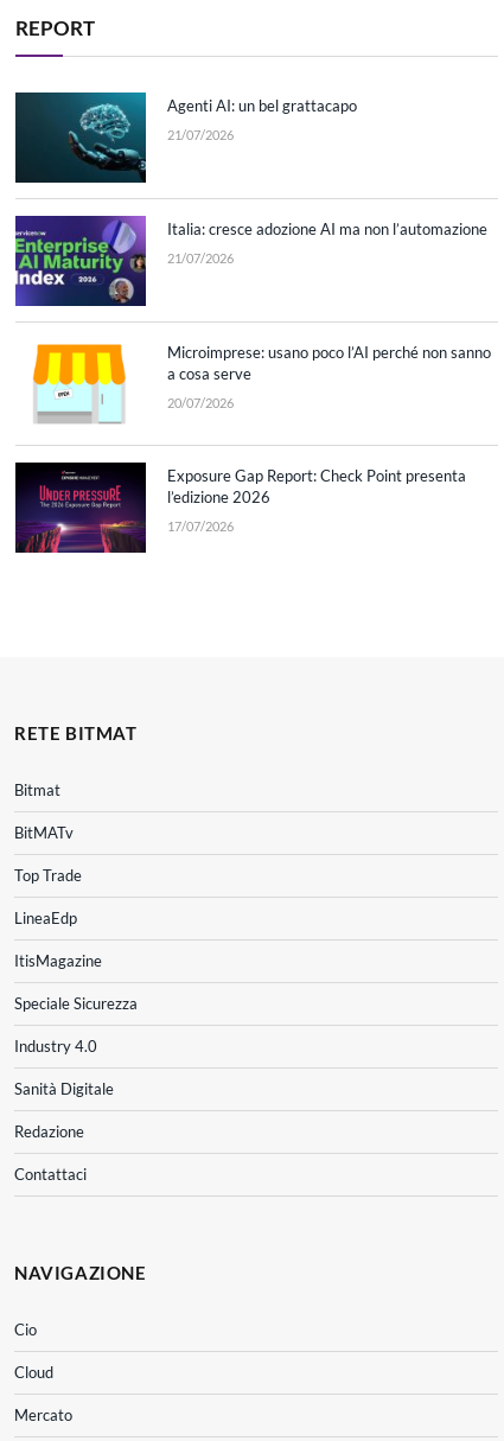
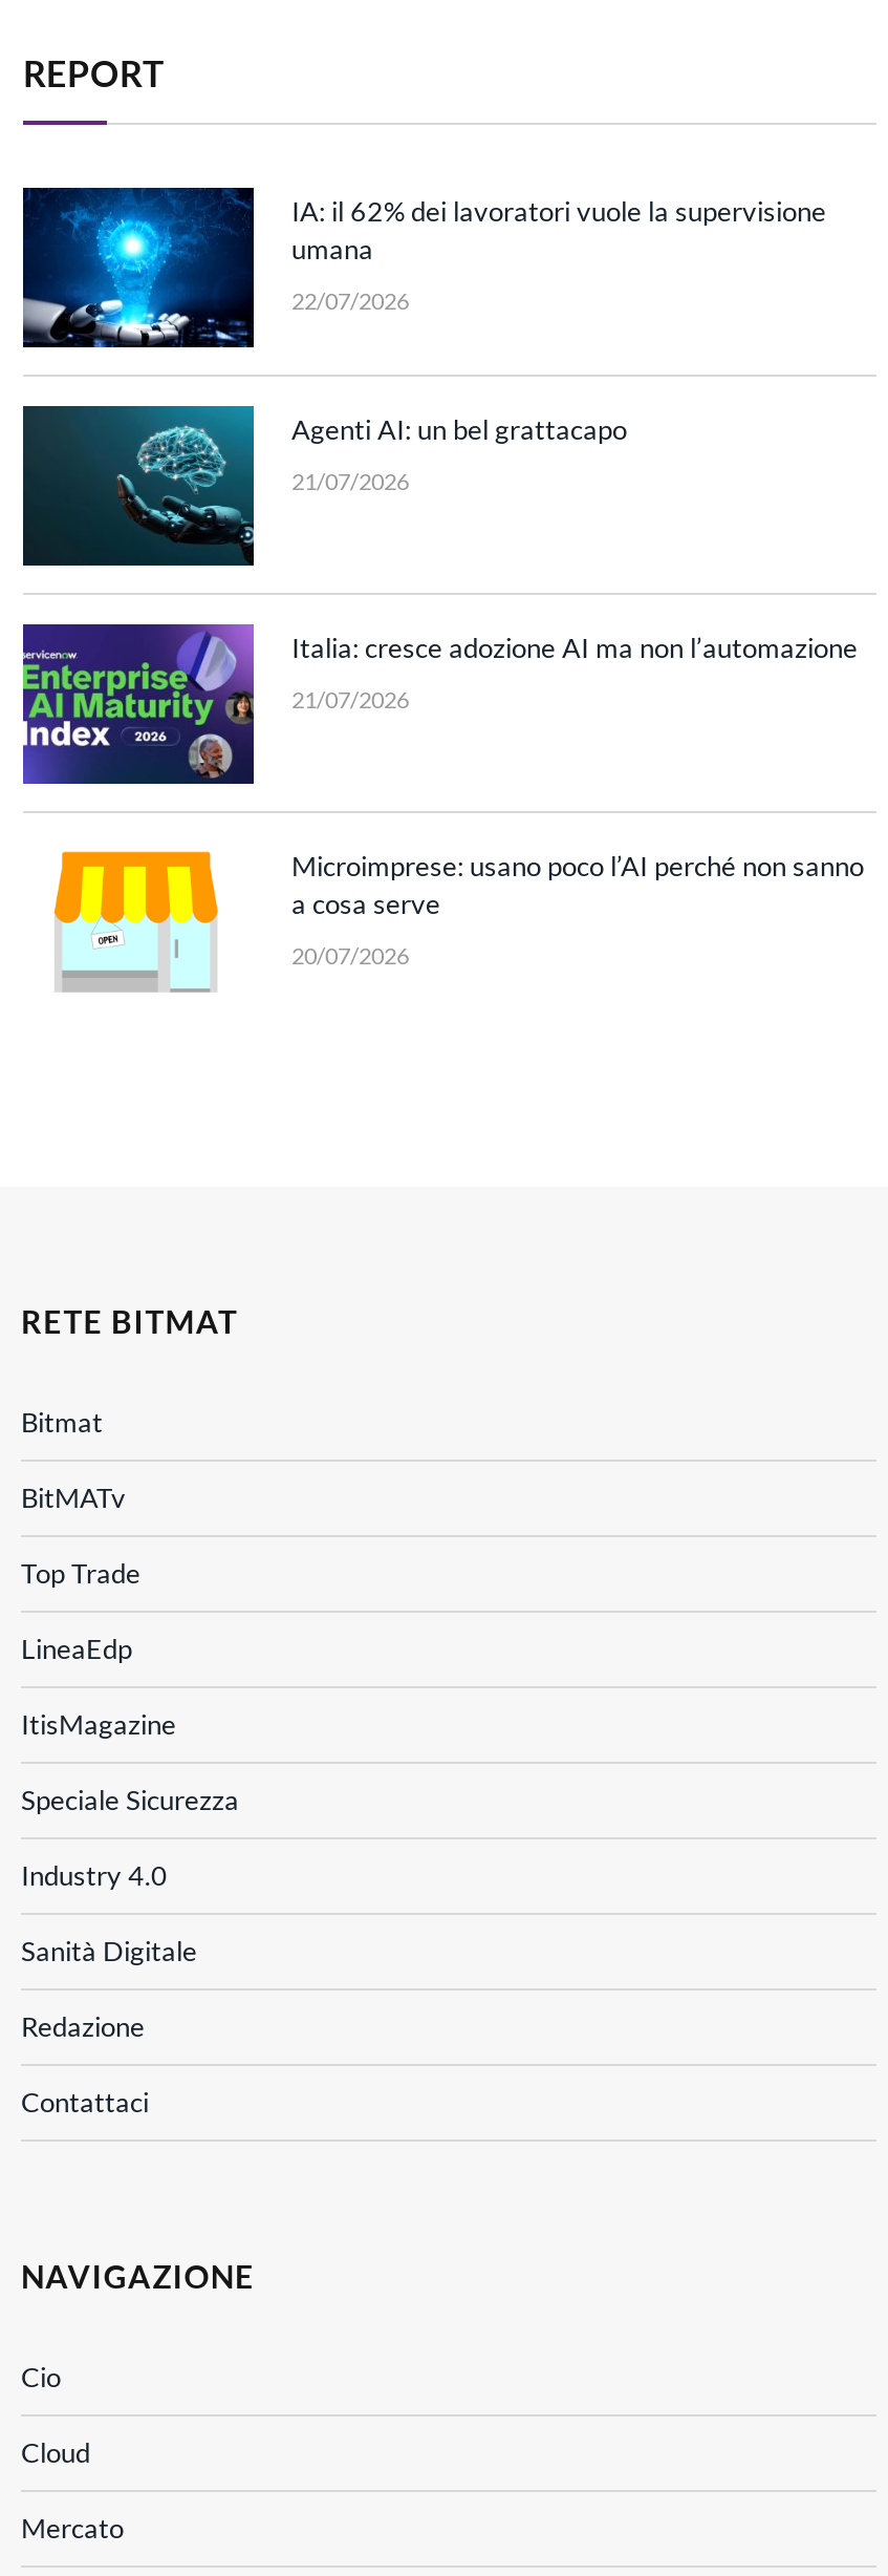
+ [image]
+ IA: il 62% dei lavoratori vuole la supervisione
+ umana
+ 22/07/2026

moved down: [image] | Agenti AI: un bel grattacapo | 21/07/2026 | Italia: cresce adozione AI ma non l’automazione | 21/07/2026 | Microimprese: usano poco l’AI perché non sanno | a cosa serve | 20/07/2026

- [image]
- Exposure Gap Report: Check Point presenta
- l’edizione 2026
- 17/07/2026
